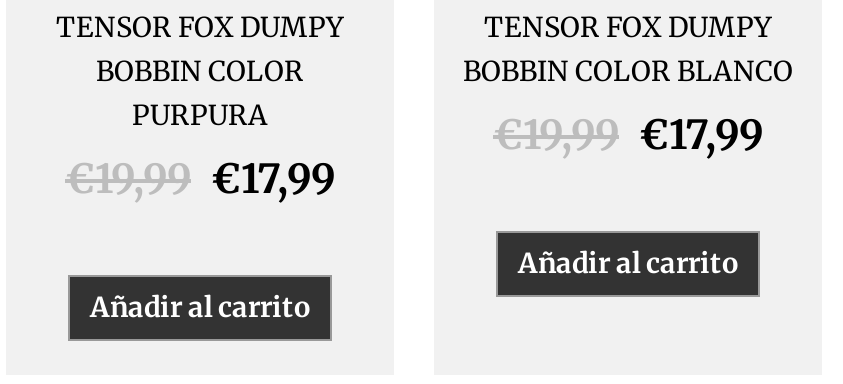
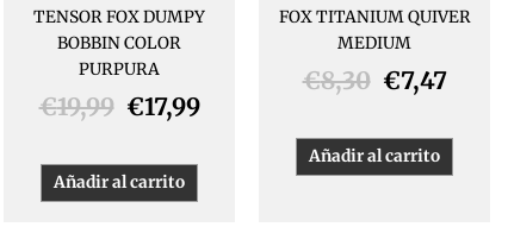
- TENSOR FOX DUMPY
- BOBBIN COLOR BLANCO
- €19,99
+ FOX TITANIUM QUIVER
+ MEDIUM
+ €8,30

- €17,99
+ €7,47
